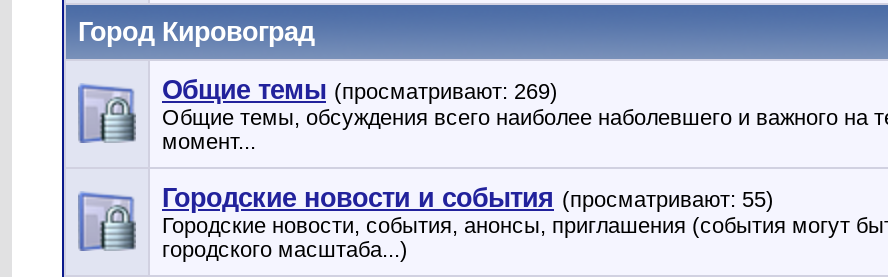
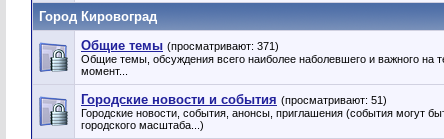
- Общие темы (просматривают: 269)
+ Общие темы (просматривают: 371)

- Городские новости и события (просматривают: 55)
+ Городские новости и события (просматривают: 51)
